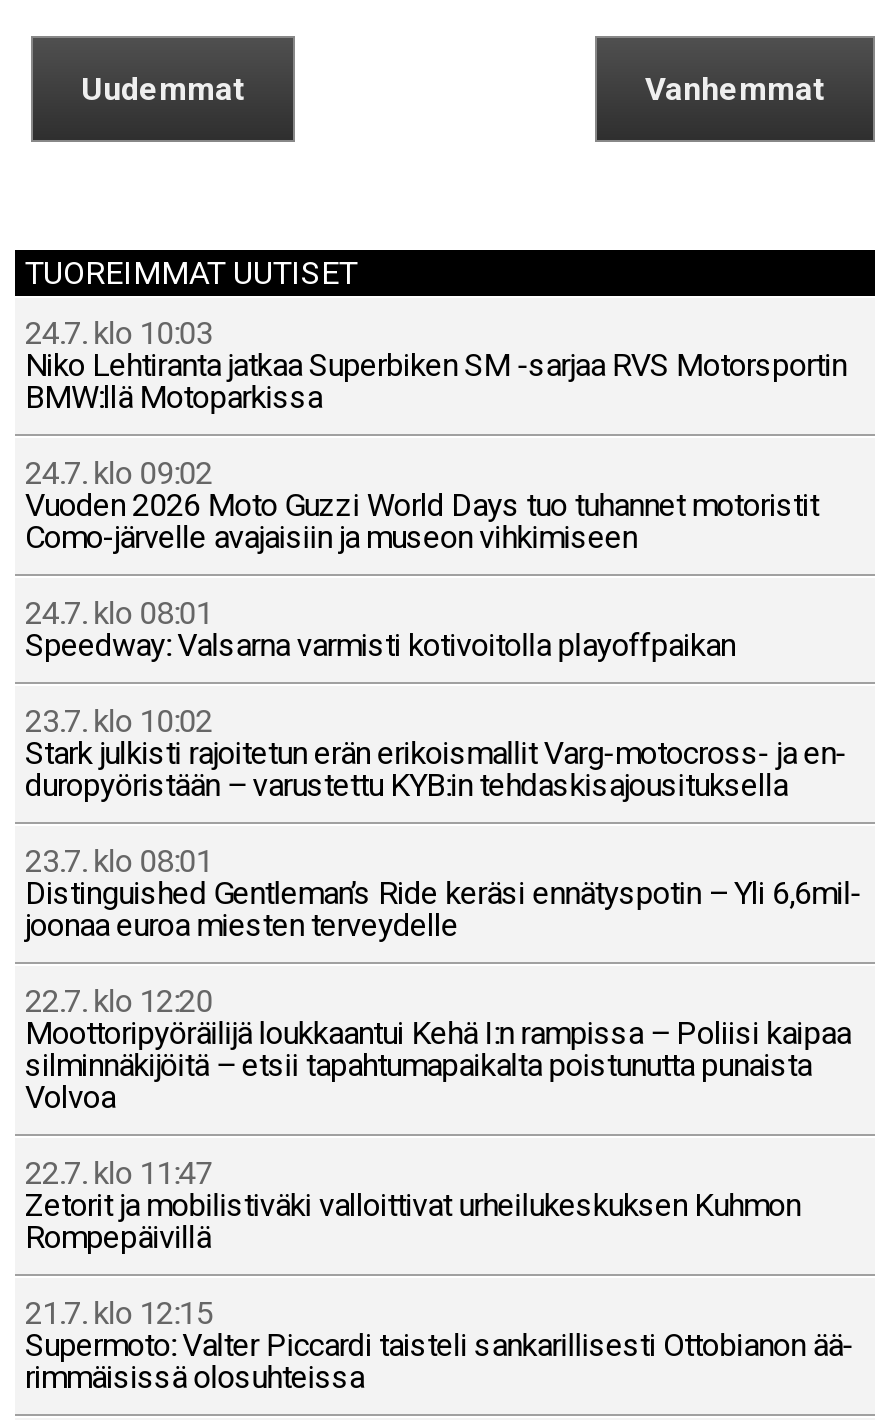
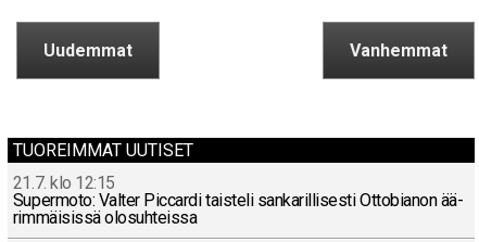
- 24.7. klo 10:03
- Niko Lehtiranta jatkaa Superbiken SM -sarjaa RVS Motorsportin
- BMW:llä Motoparkissa
- 24.7. klo 09:02
- Vuoden 2026 Moto Guzzi World Days tuo tuhannet motoristit
- Como-järvelle avajaisiin ja museon vihkimiseen
- 24.7. klo 08:01
- Speedway: Valsarna varmisti kotivoitolla playoffpaikan
- 23.7. klo 10:02
- Stark julkisti rajoitetun erän erikoismallit Varg-motocross- ja en
- duropyöristään – varustettu KYB:in tehdaskisajousituksella
- 23.7. klo 08:01
- Distinguished Gentleman’s Ride keräsi ennätyspotin – Yli 6,6mil
- joonaa euroa miesten terveydelle
- 22.7. klo 12:20
- Moottoripyöräilijä loukkaantui Kehä I:n rampissa – Poliisi kaipaa
- silminnäkijöitä – etsii tapahtumapaikalta poistunutta punaista
- Volvoa
- 22.7. klo 11:47
- Zetorit ja mobilistiväki valloittivat urheilukeskuksen Kuhmon
- Rompepäivillä
